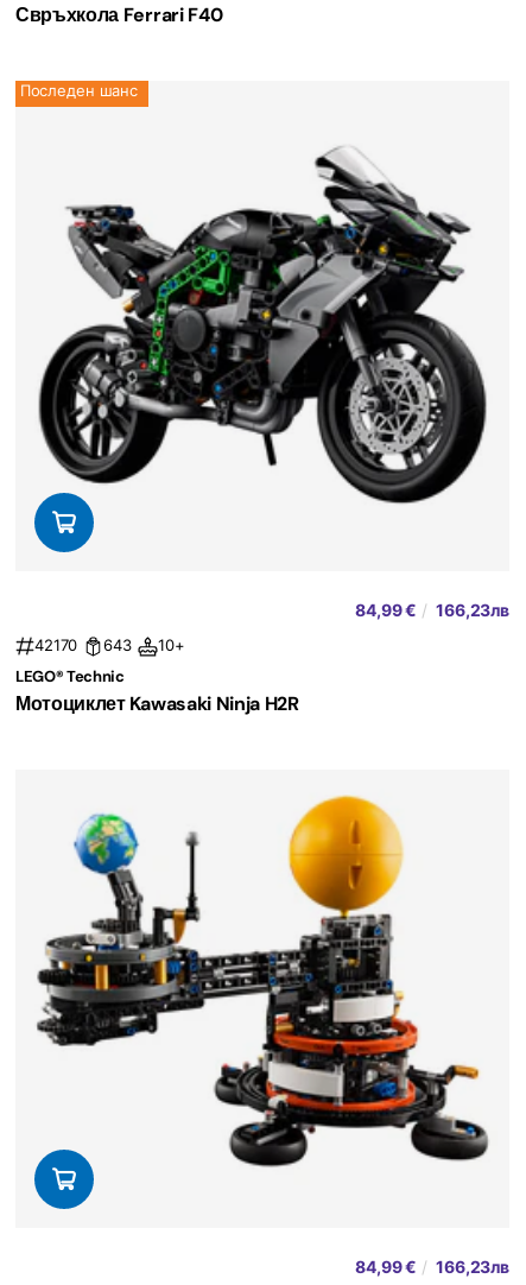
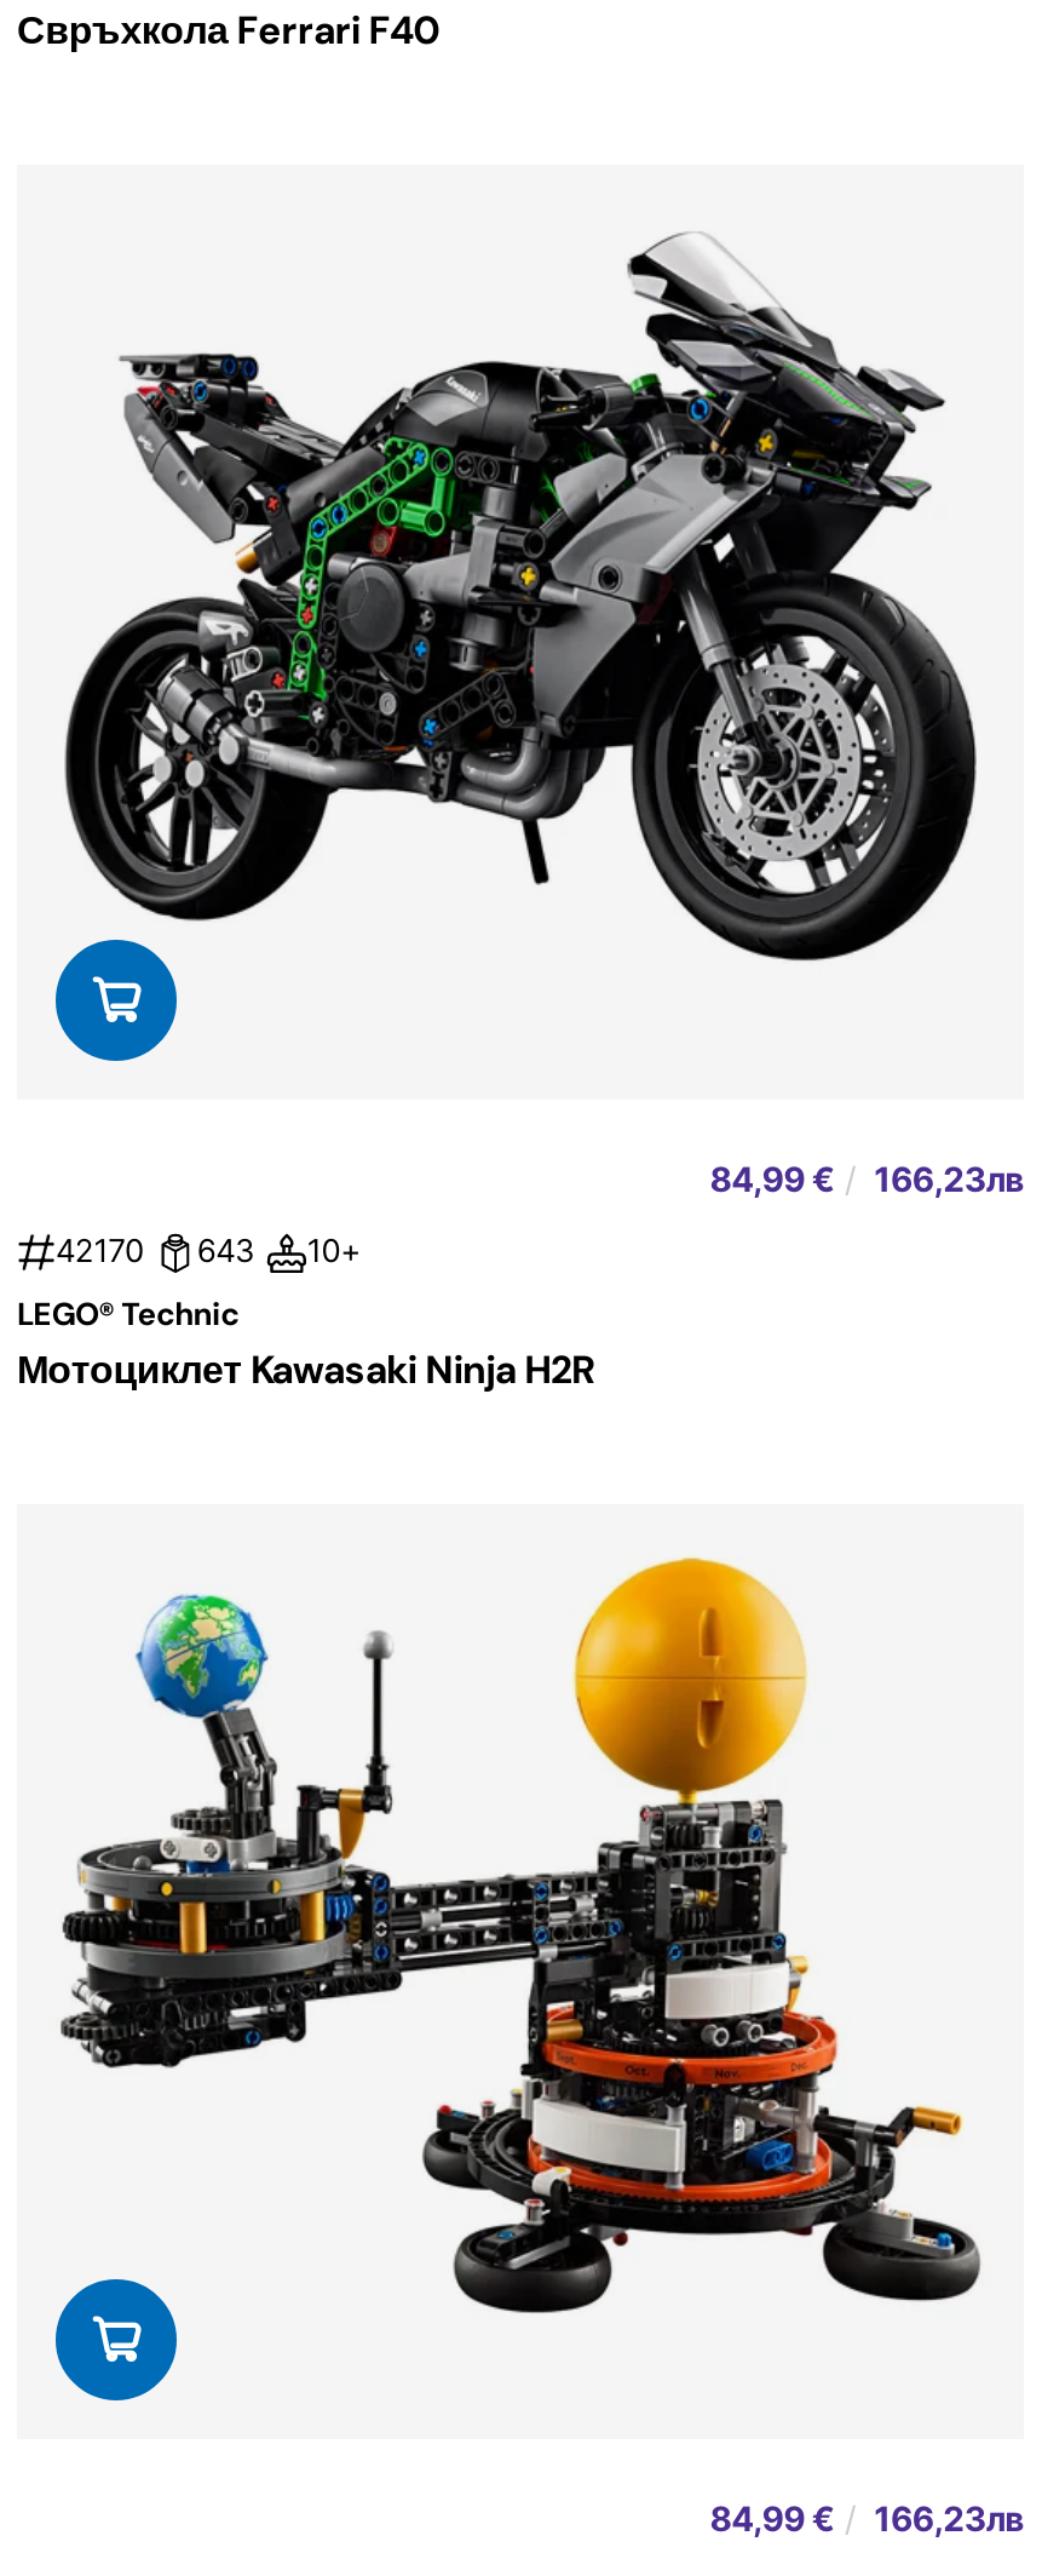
- Последен шанс
